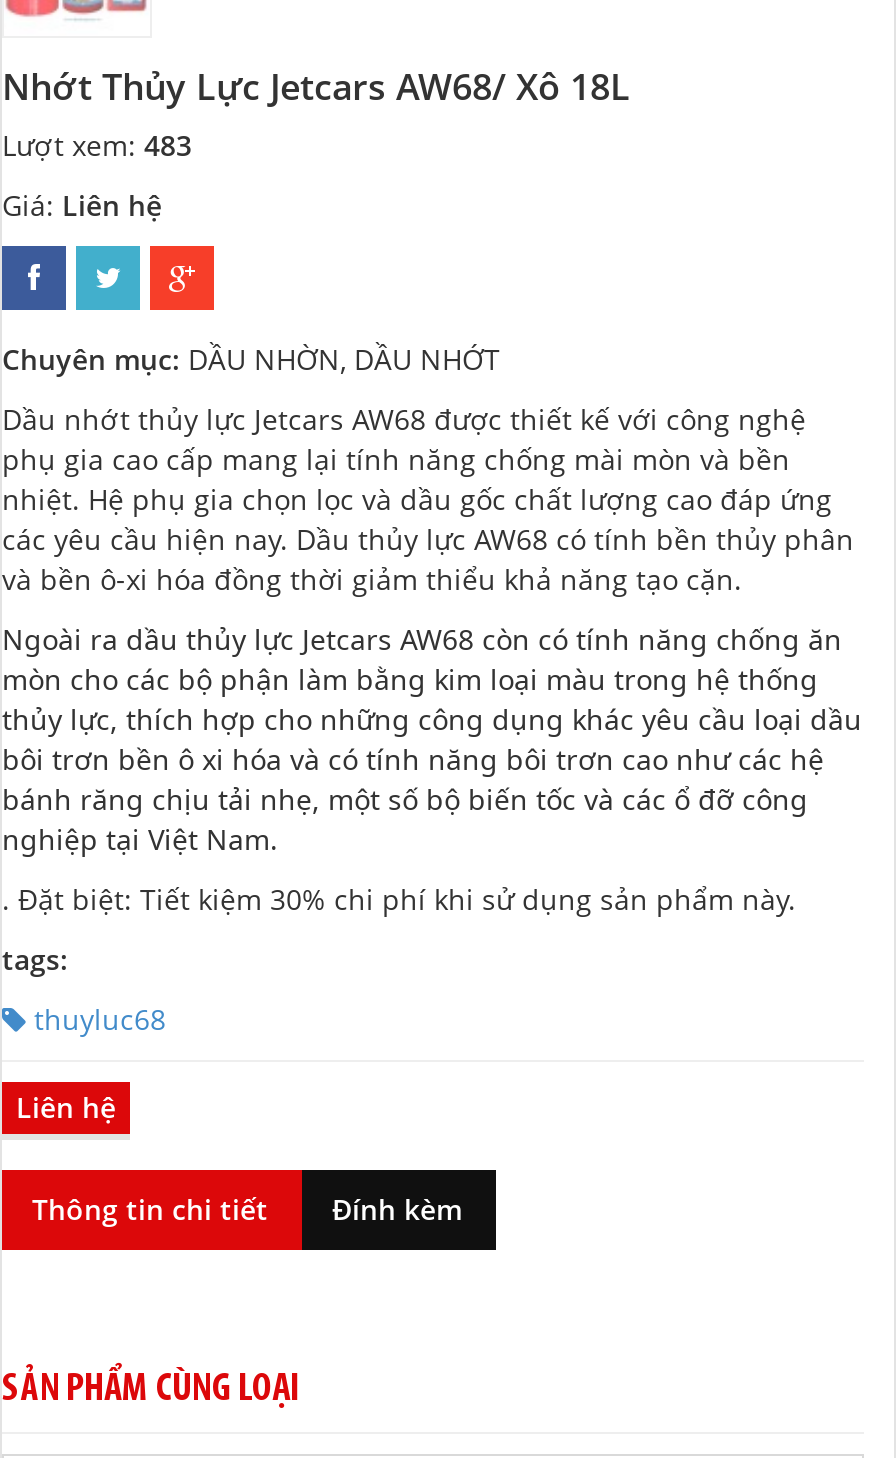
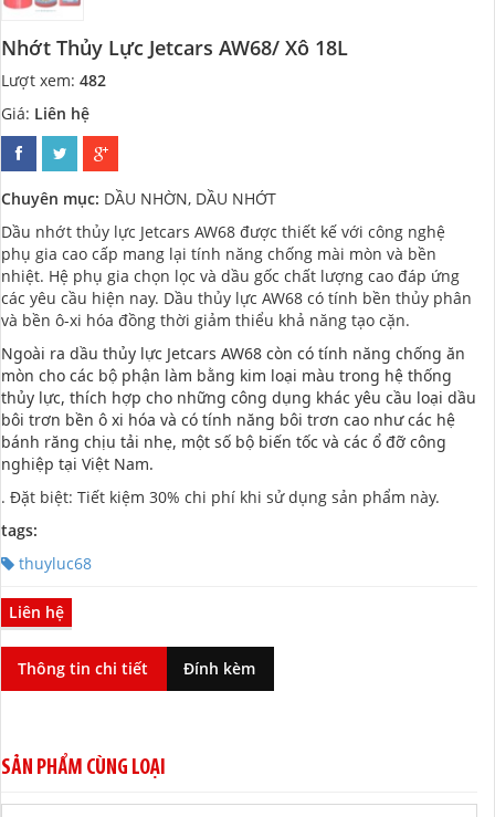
- Lượt xem: 483
+ Lượt xem: 482
